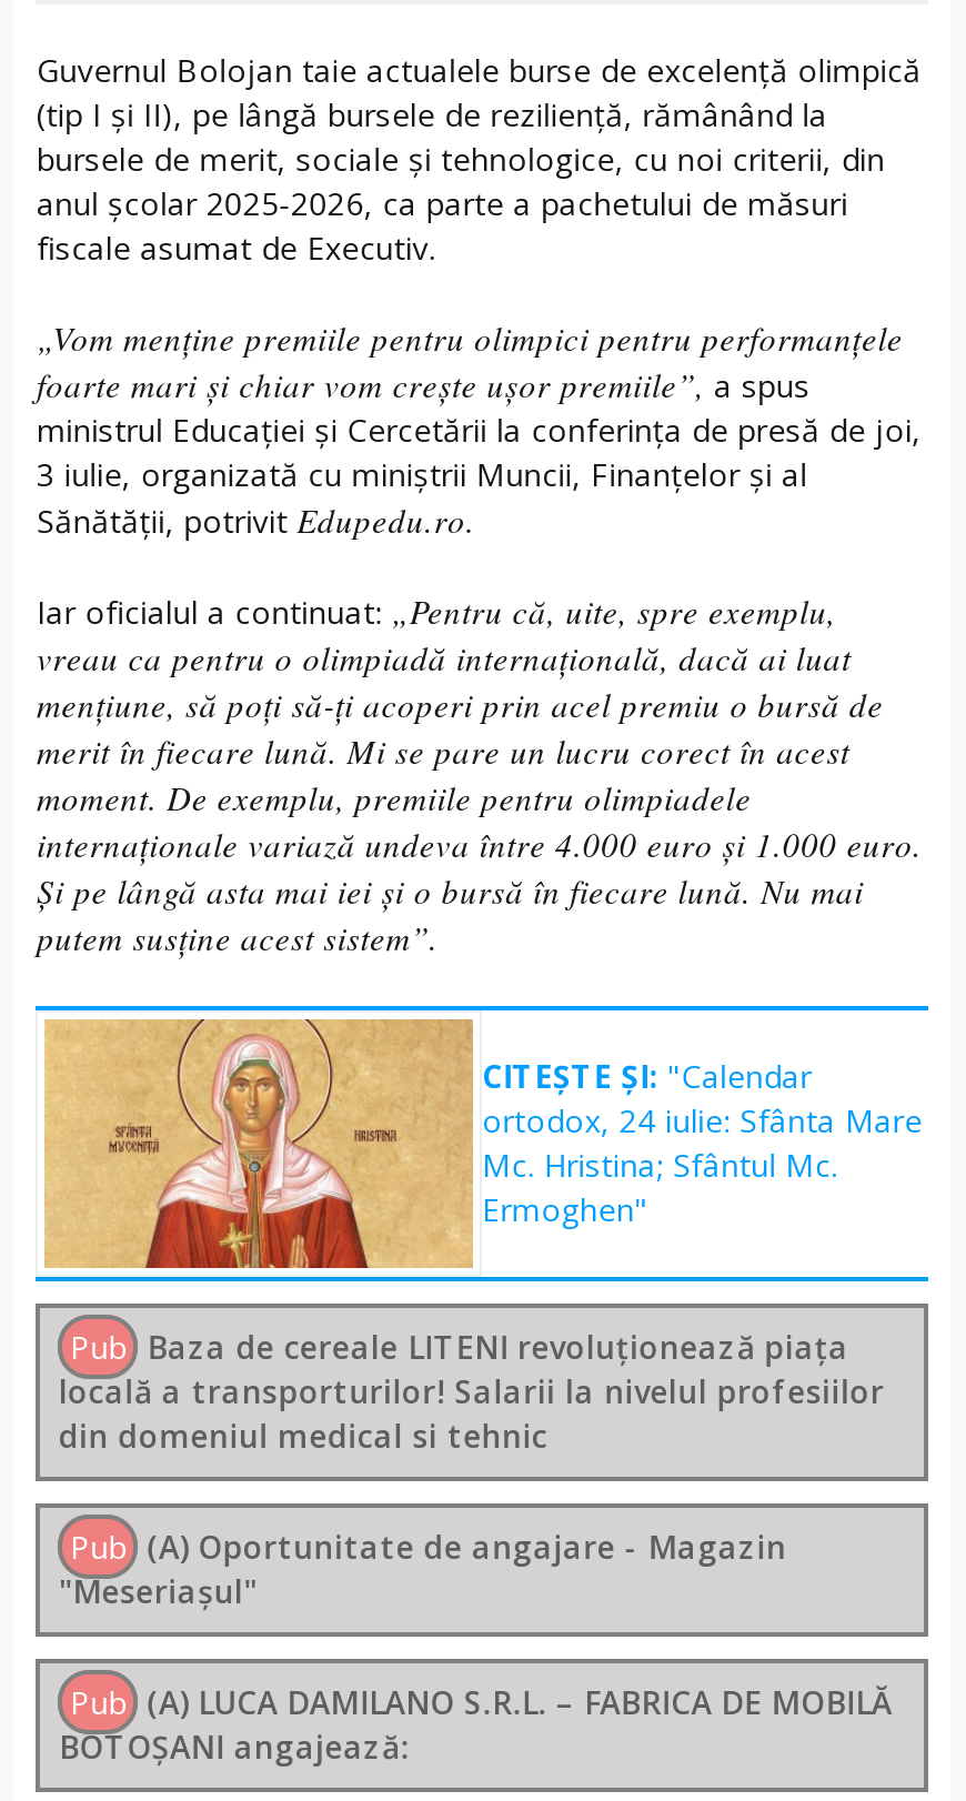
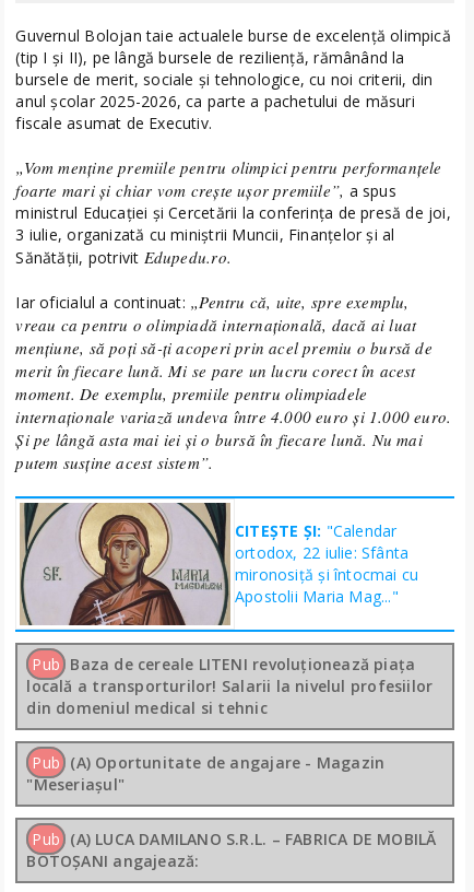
- [image]
- ortodox, 24 iulie: Sfânta Mare
- Mc. Hristina; Sfântul Mc.
- Ermoghen"
+ [image]
+ ortodox, 22 iulie: Sfânta
+ mironosiţă şi întocmai cu
+ Apostolii Maria Mag..."
